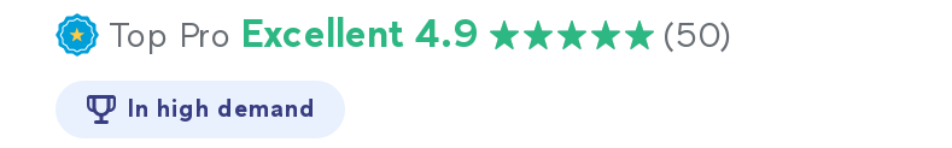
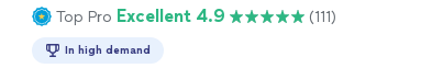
- (50)
+ (111)
